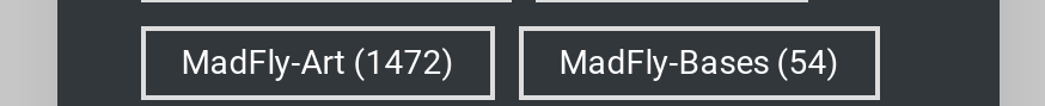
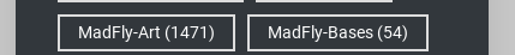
- MadFly-Art (1472)
+ MadFly-Art (1471)
